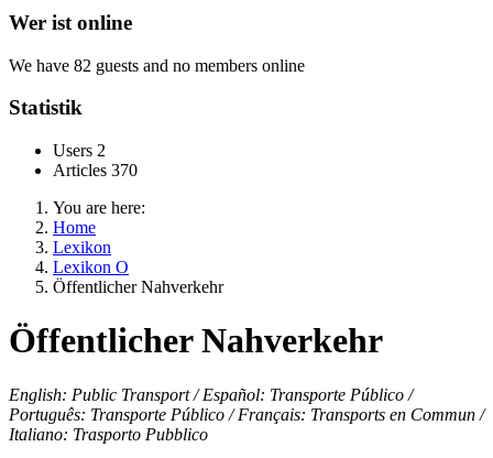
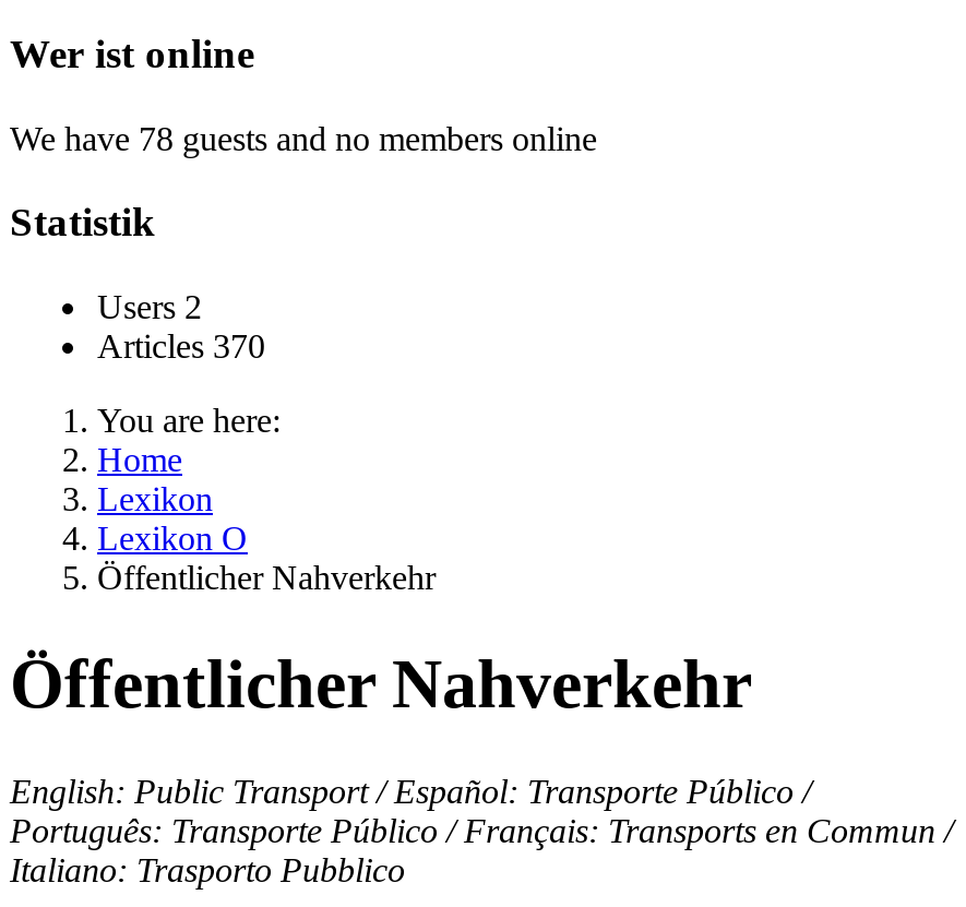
- We have 82 guests and no members online
+ We have 78 guests and no members online
